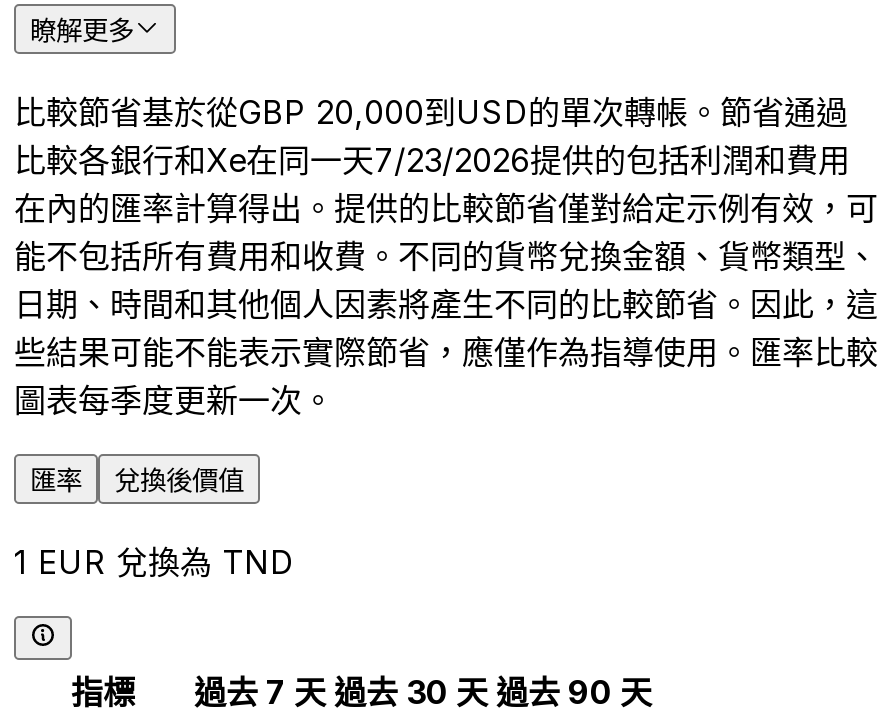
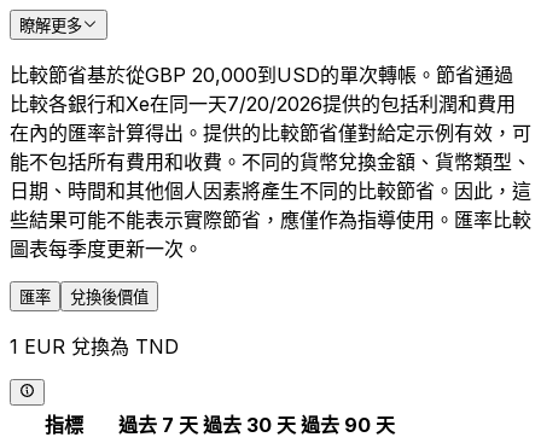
- 比較各銀行和Xe在同一天7/23/2026提供的包括利潤和費用
+ 比較各銀行和Xe在同一天7/20/2026提供的包括利潤和費用
